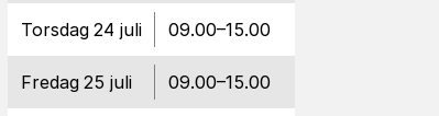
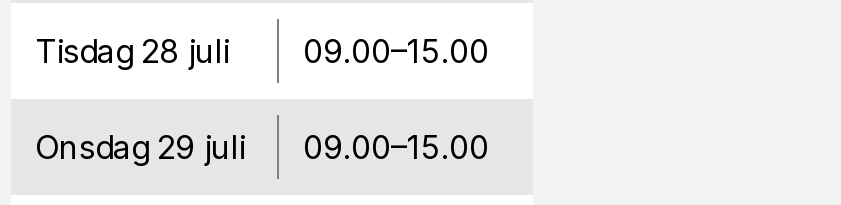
- Torsdag 24 juli
+ Tisdag 28 juli

- Fredag 25 juli
+ Onsdag 29 juli
